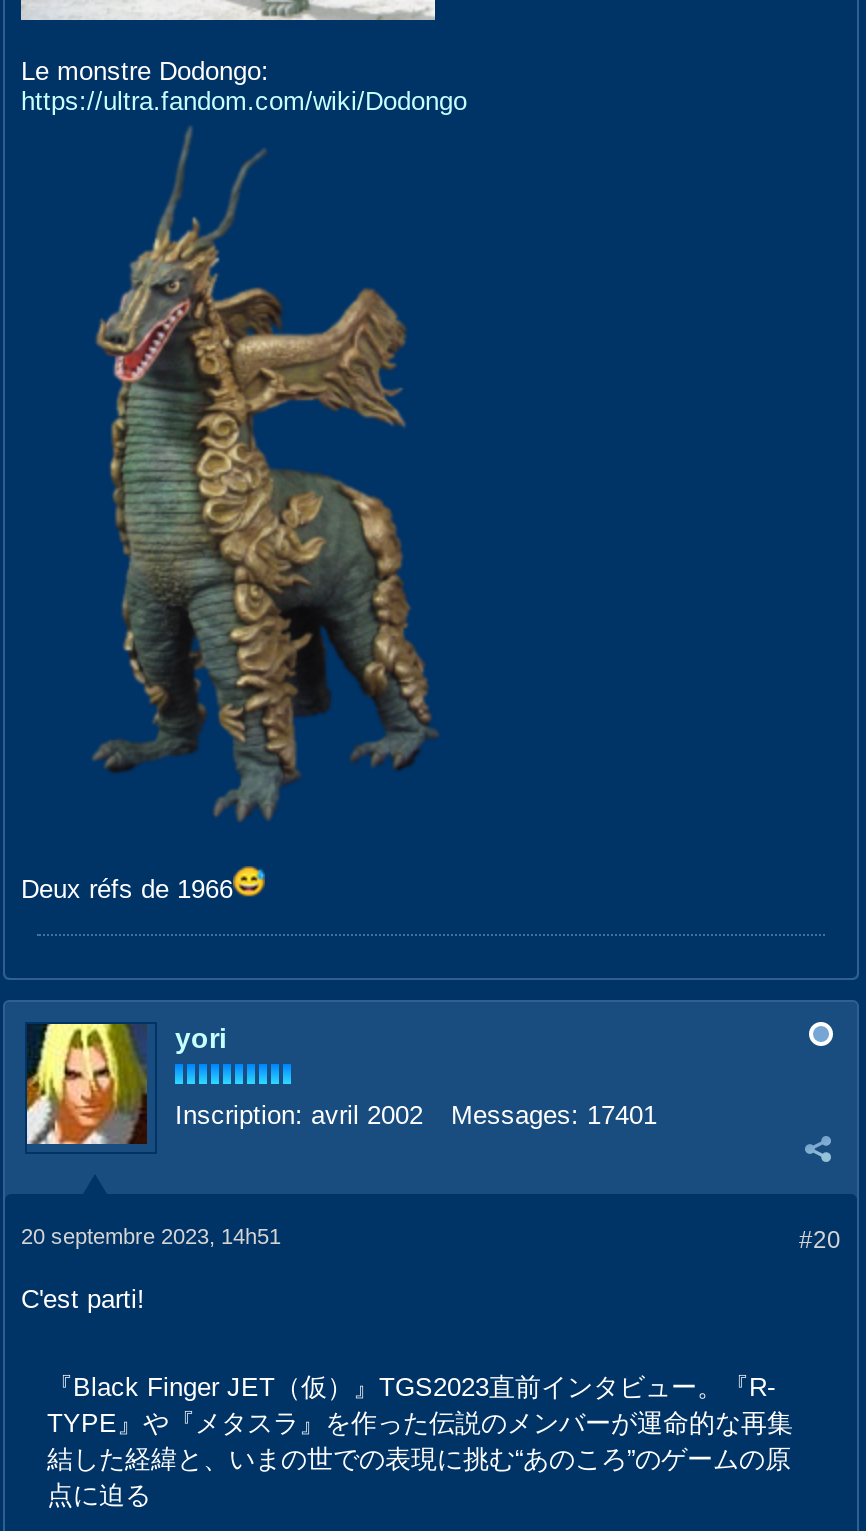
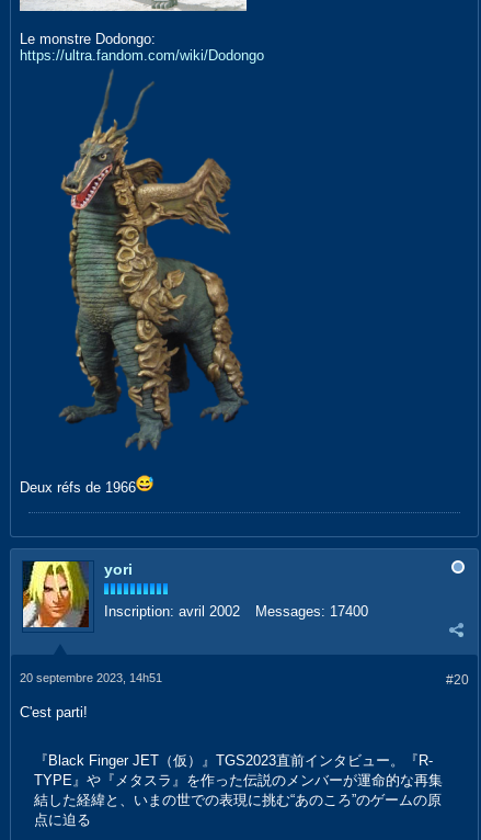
- Inscription: avril 2002 Messages: 17401
+ Inscription: avril 2002 Messages: 17400
